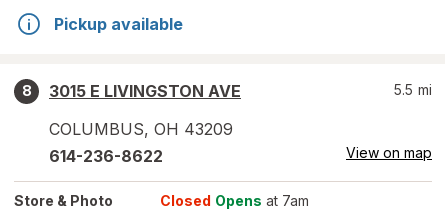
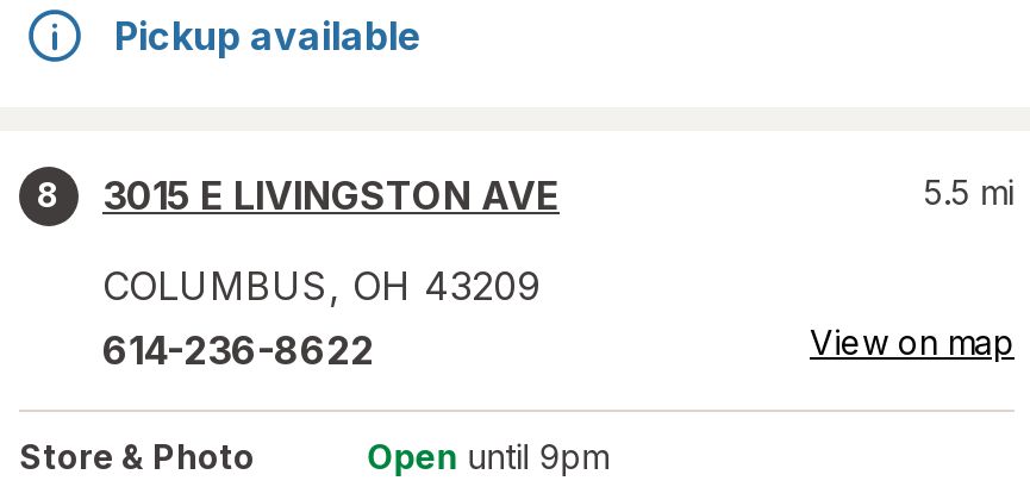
- Closed Opens at 7am
+ Open until 9pm
